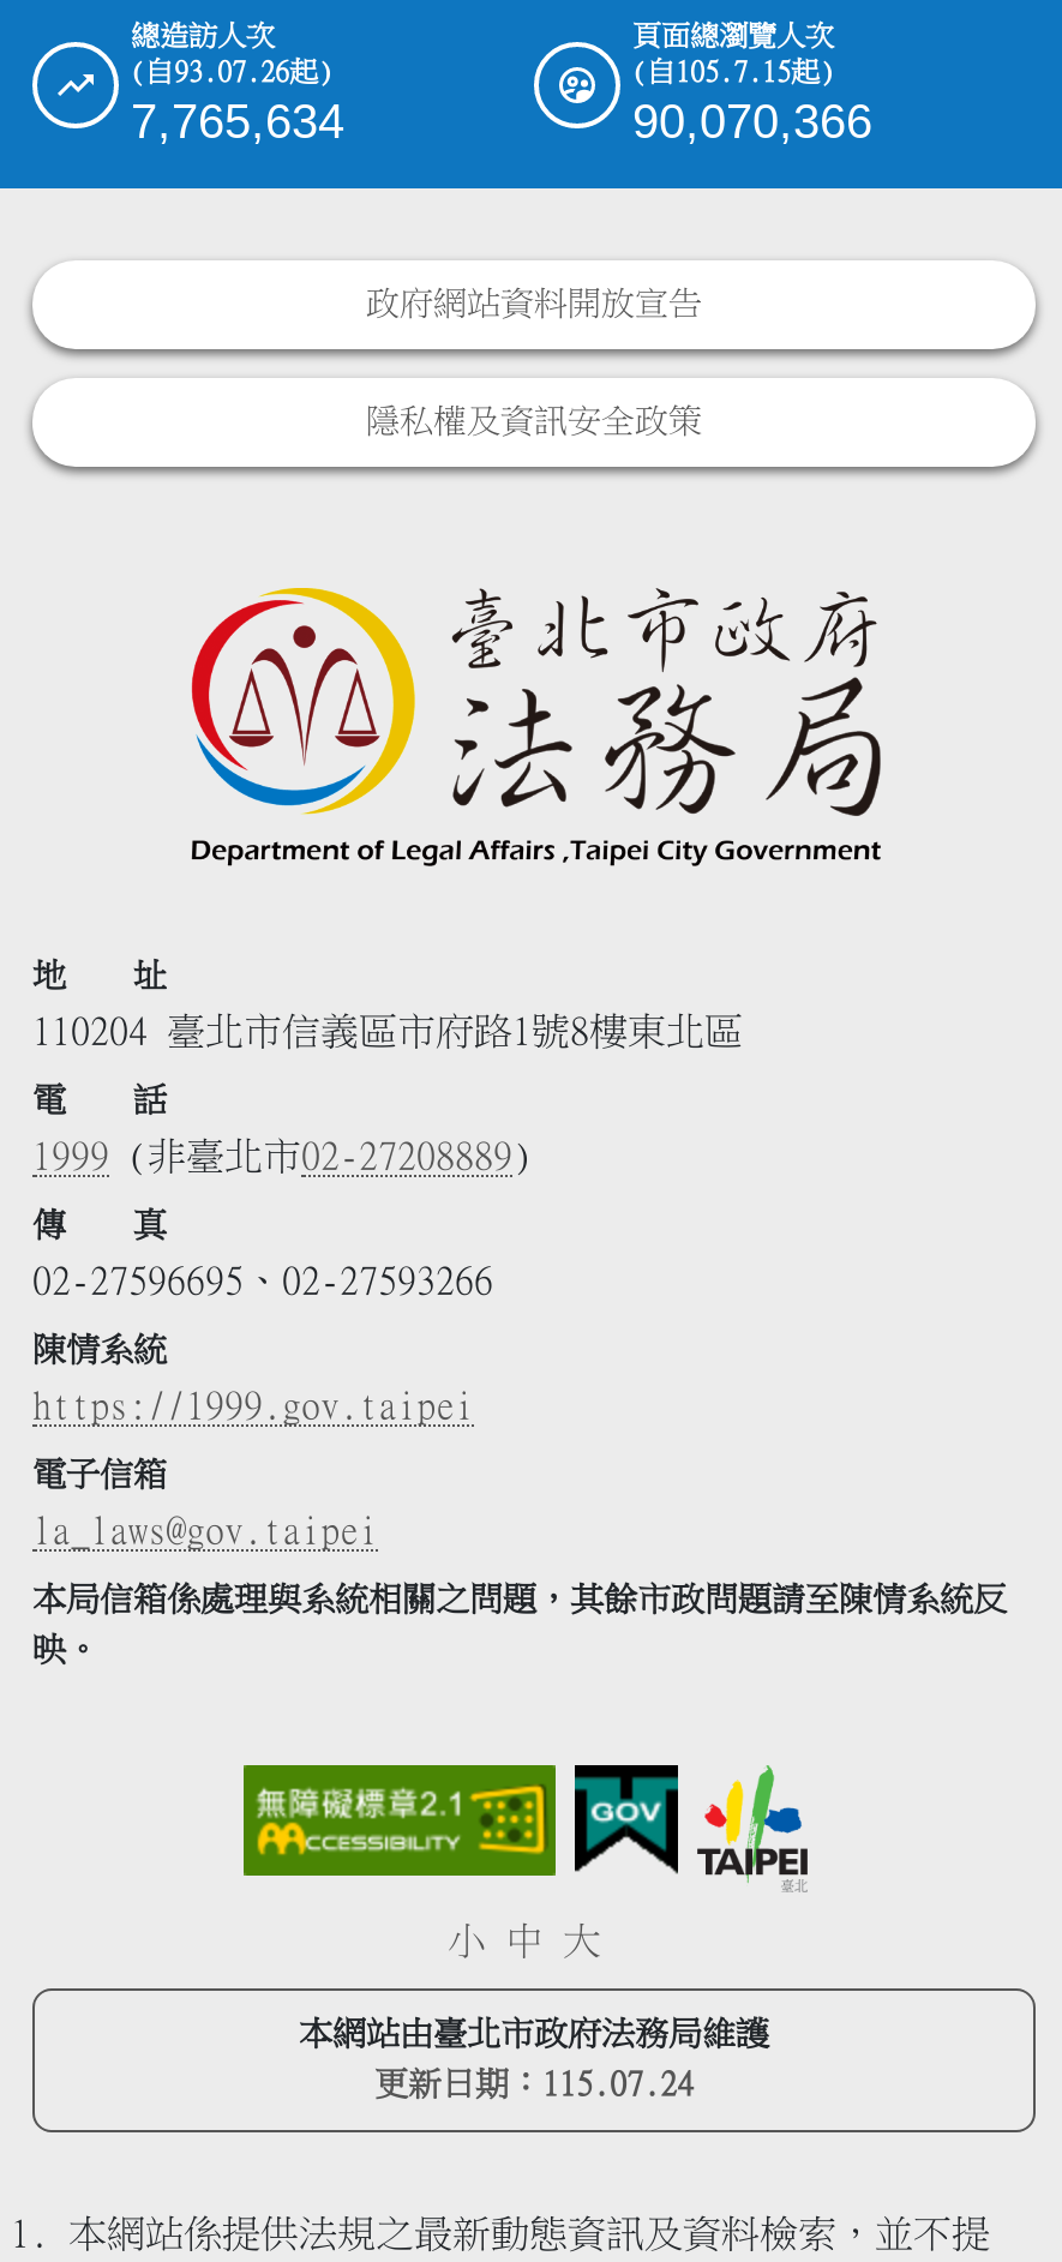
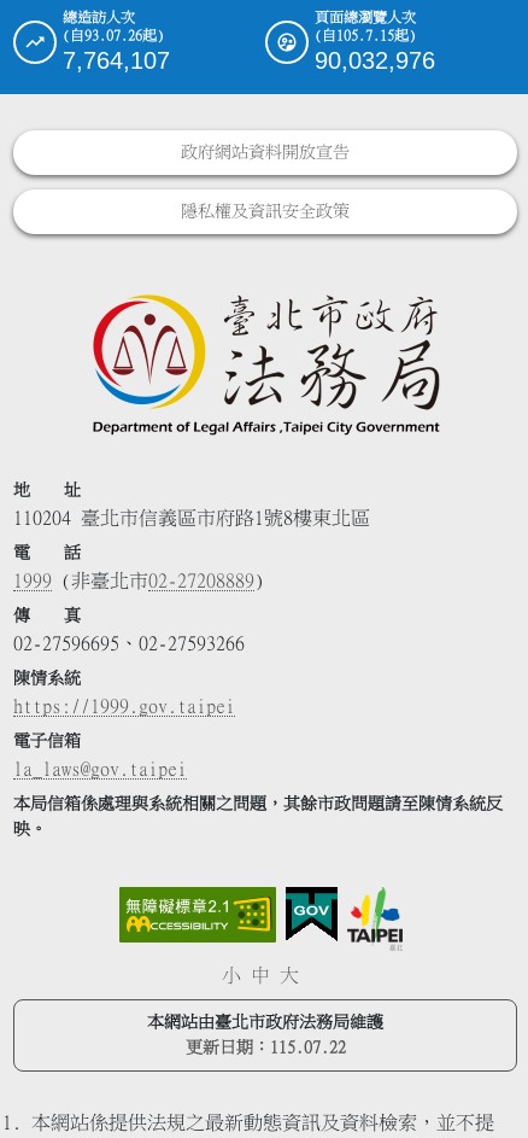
- 7,765,634
+ 7,764,107

- 90,070,366
+ 90,032,976

- 更新日期：115.07.24
+ 更新日期：115.07.22
